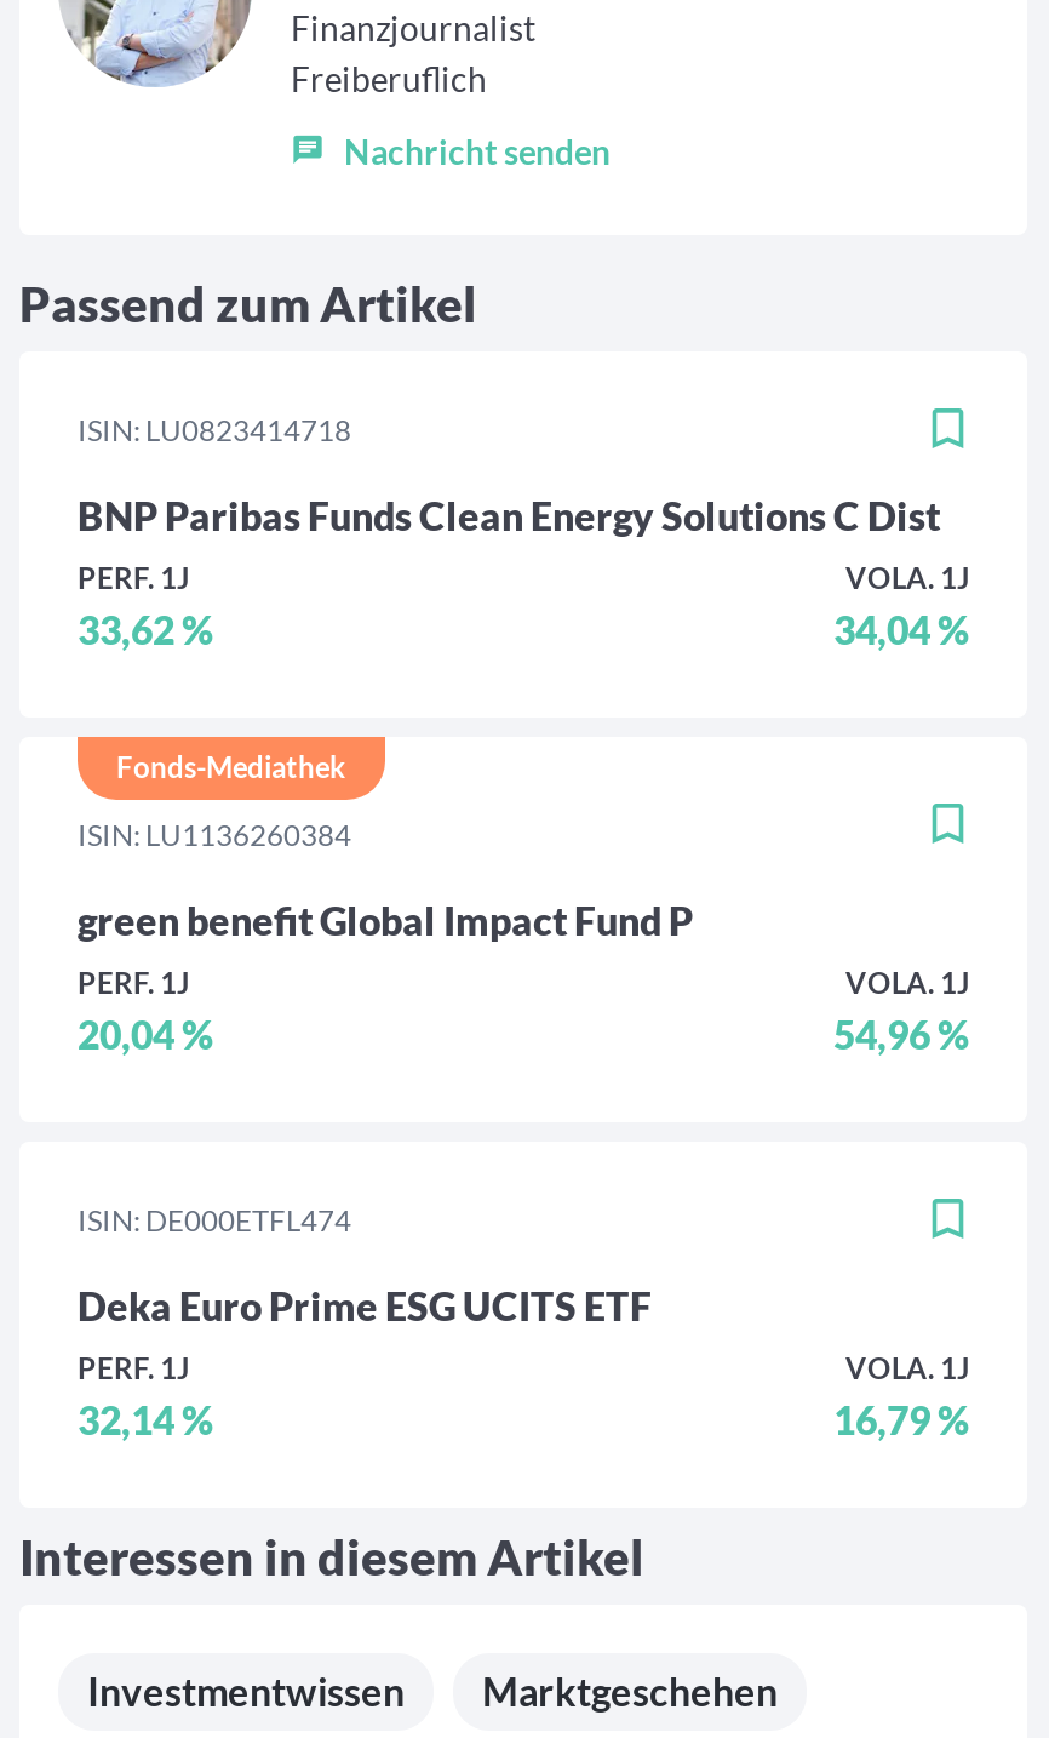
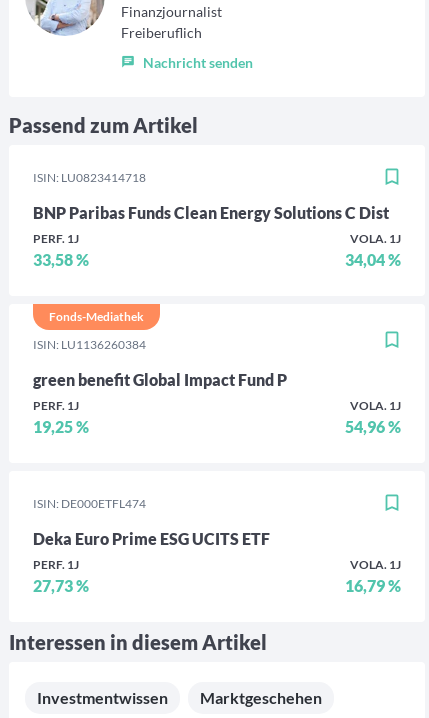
- 33,62 %
+ 33,58 %

- 20,04 %
+ 19,25 %

- 32,14 %
+ 27,73 %
